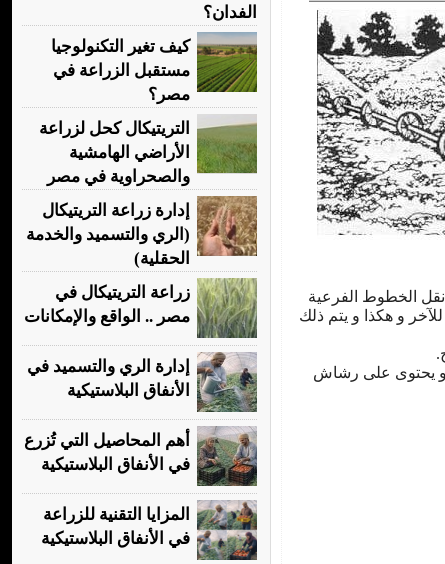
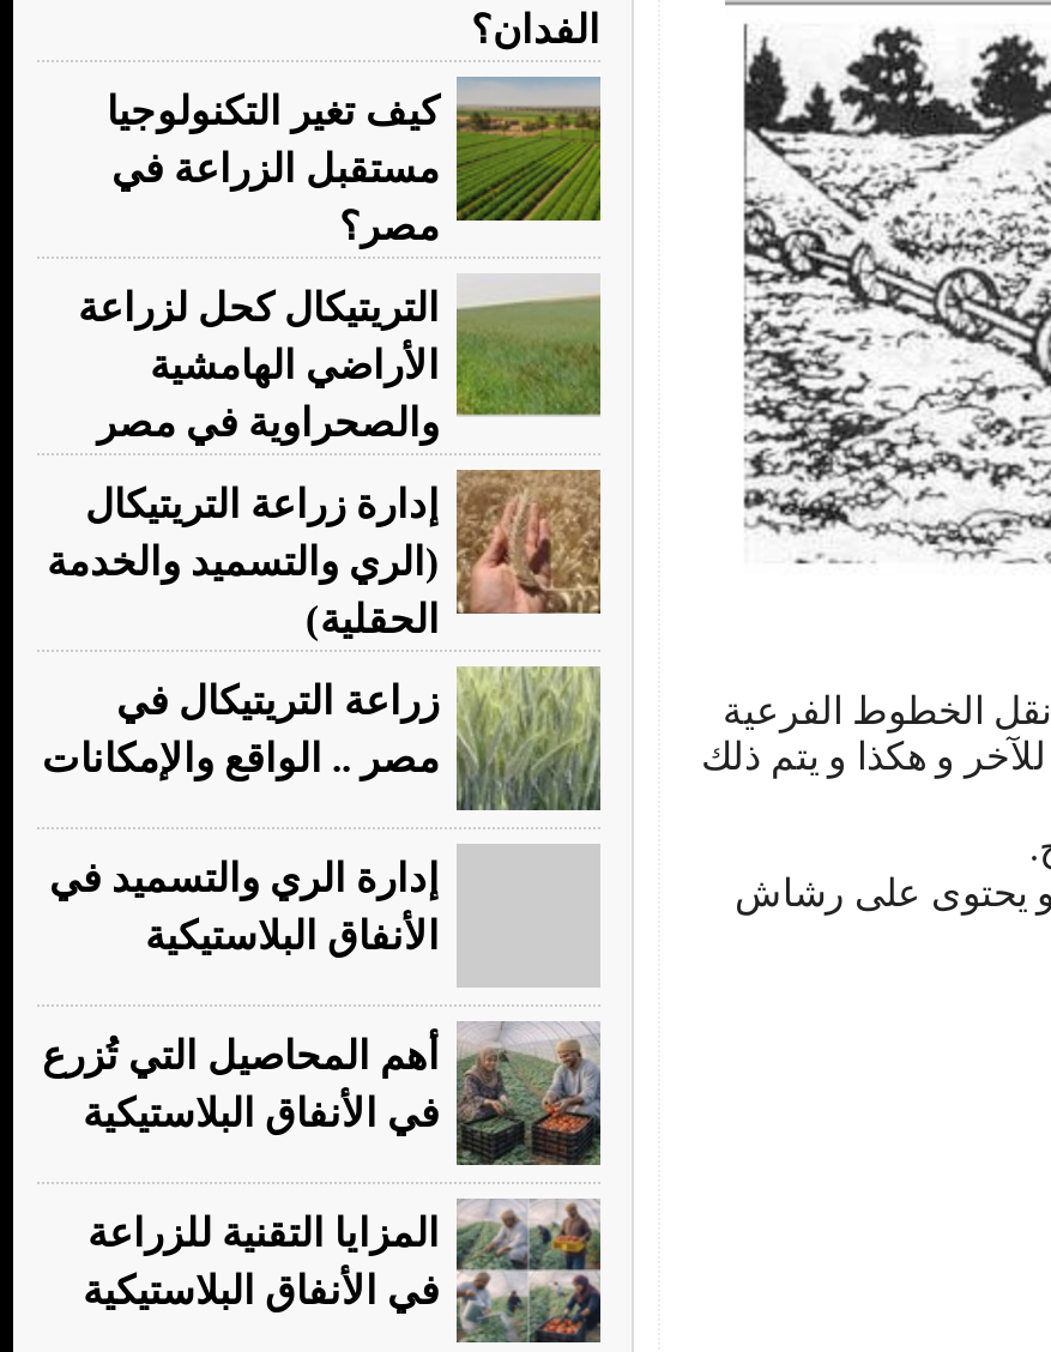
- [image]
